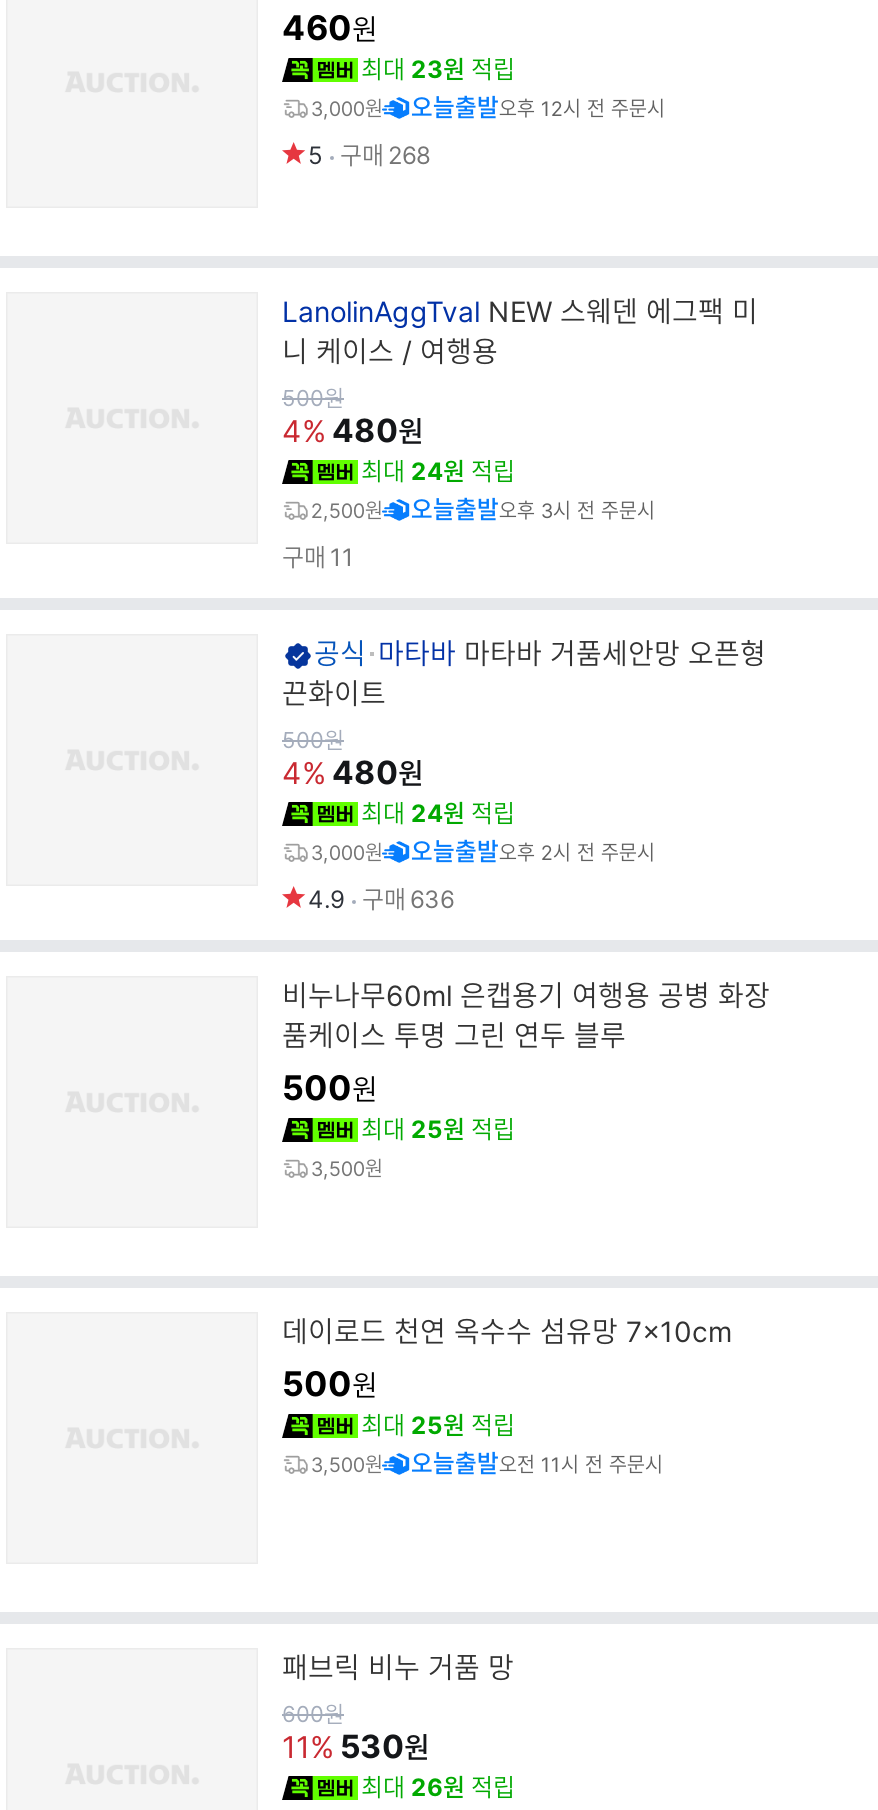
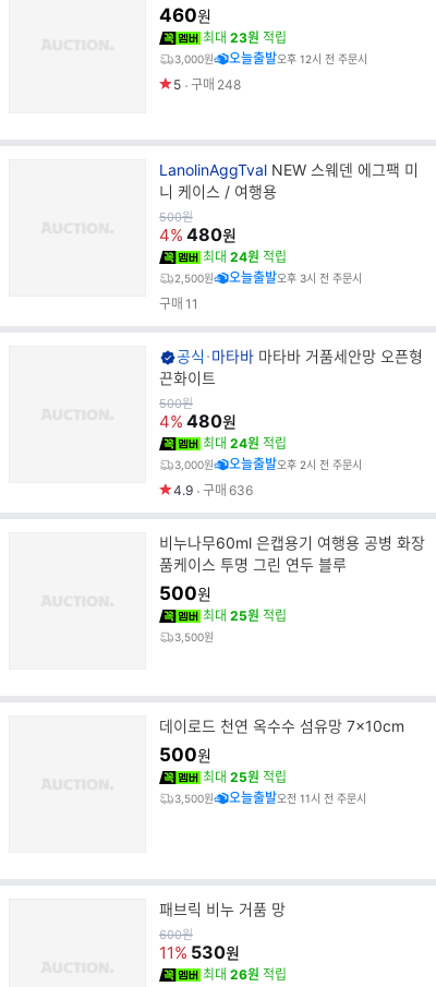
- 5 구매 268
+ 5 구매 248
